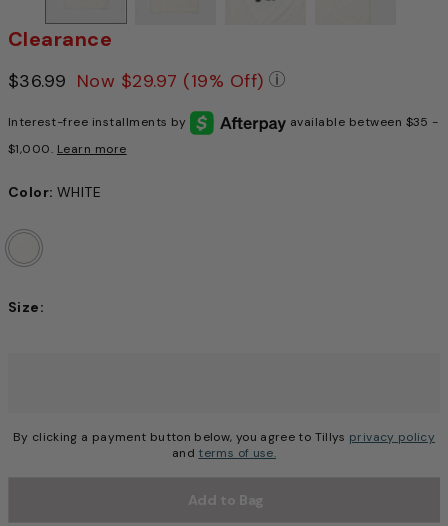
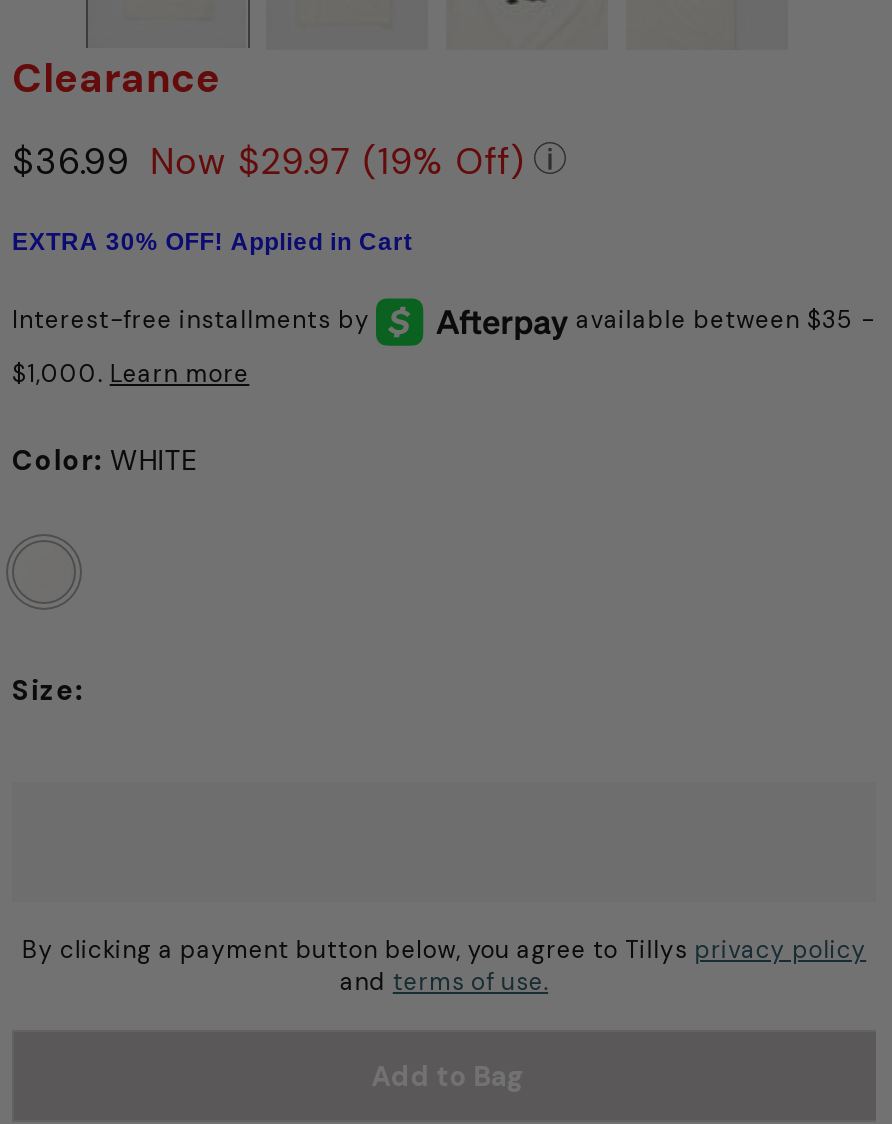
+ EXTRA 30% OFF! Applied in Cart
